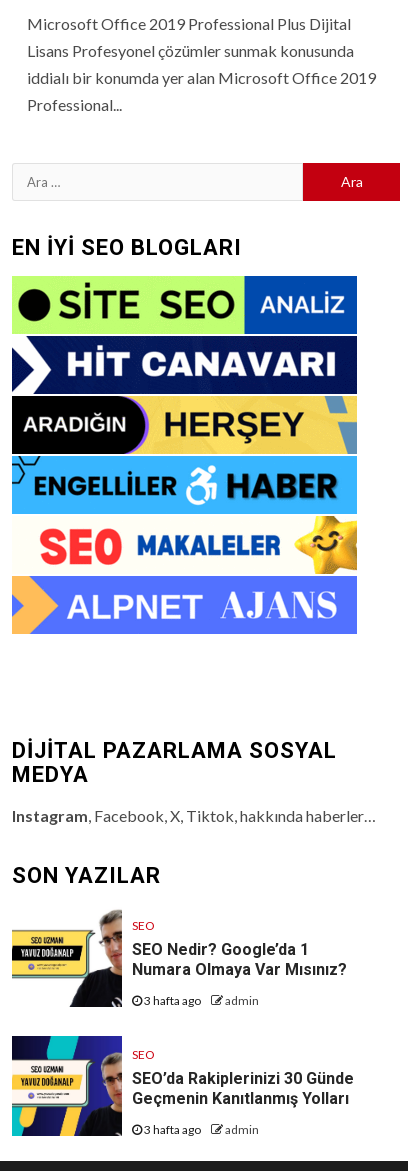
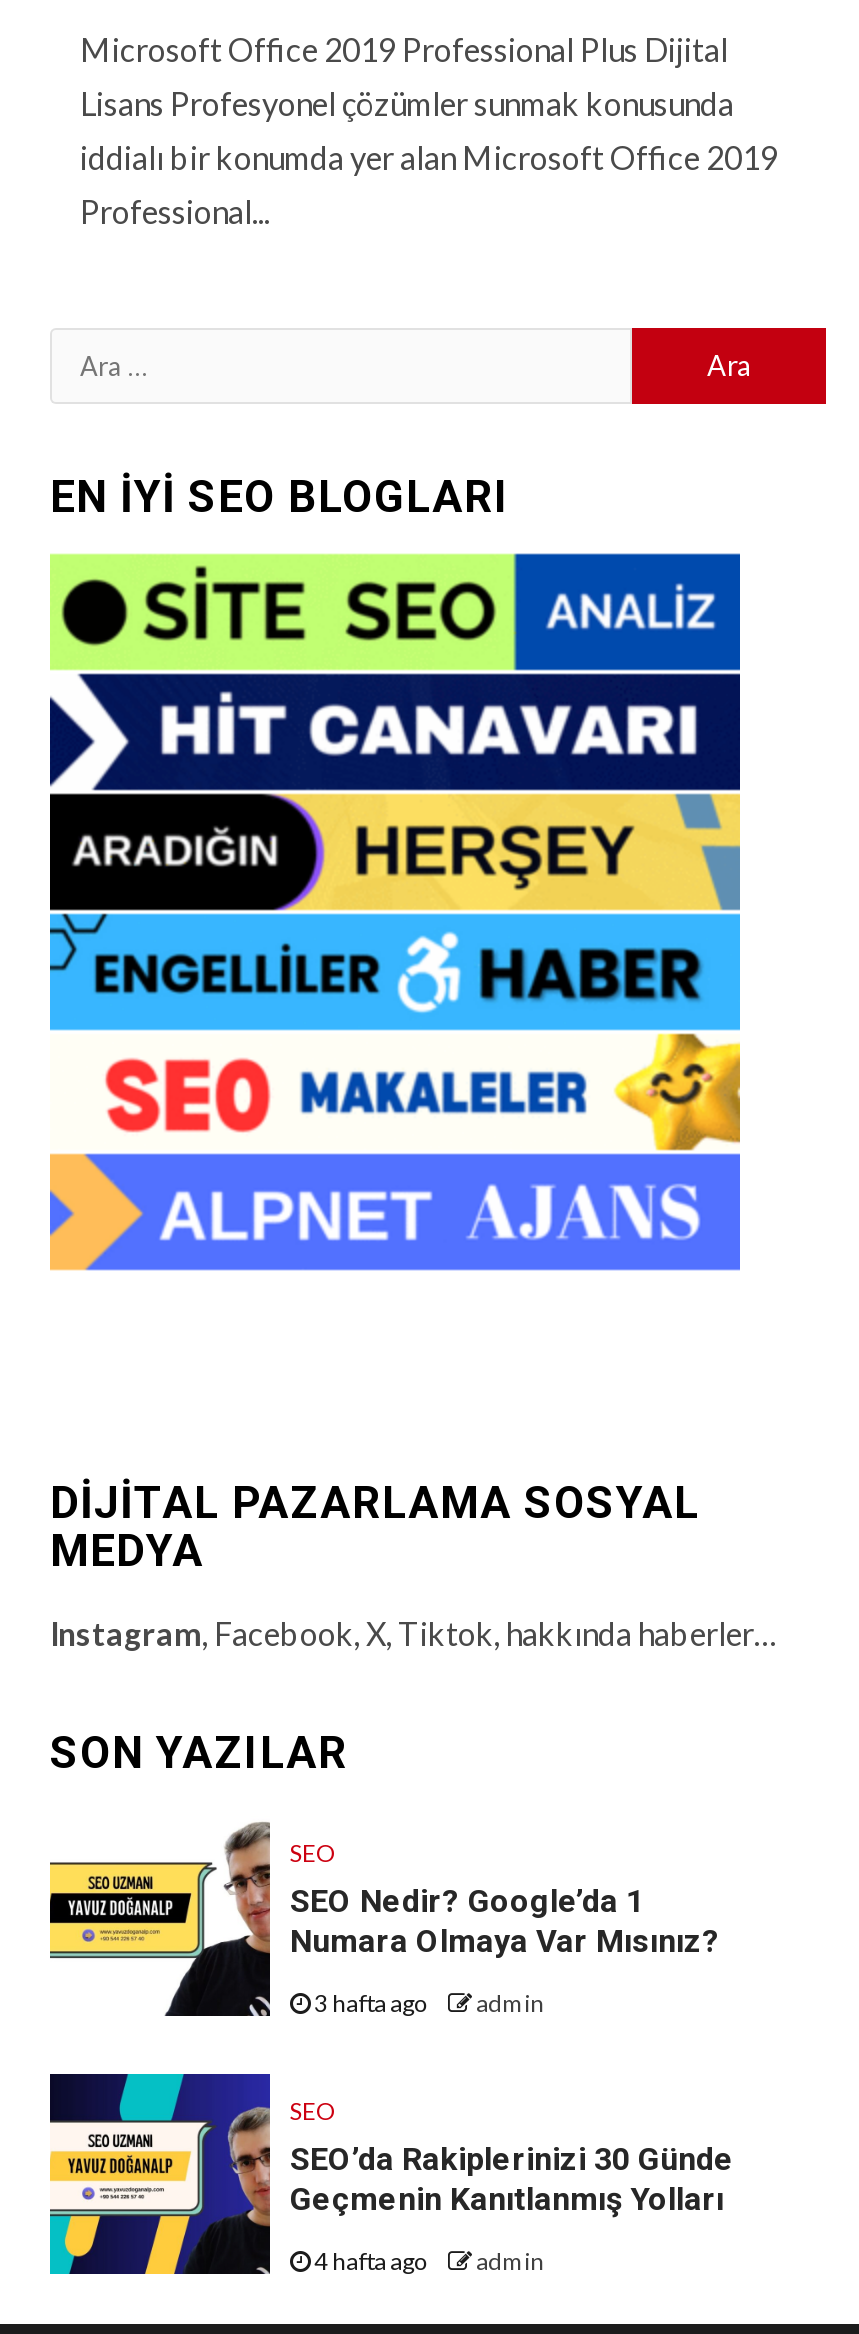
- 3 hafta ago admin
+ 4 hafta ago admin
